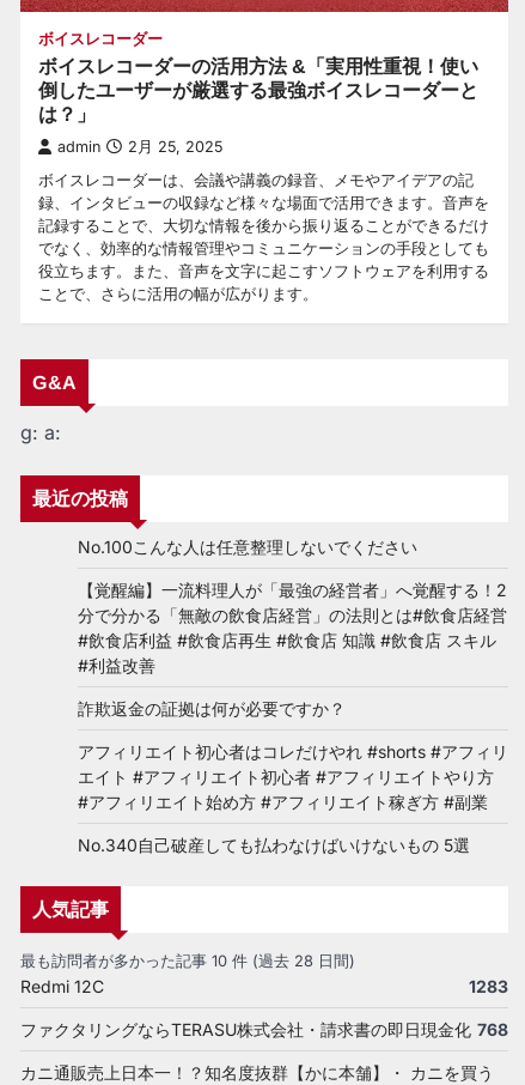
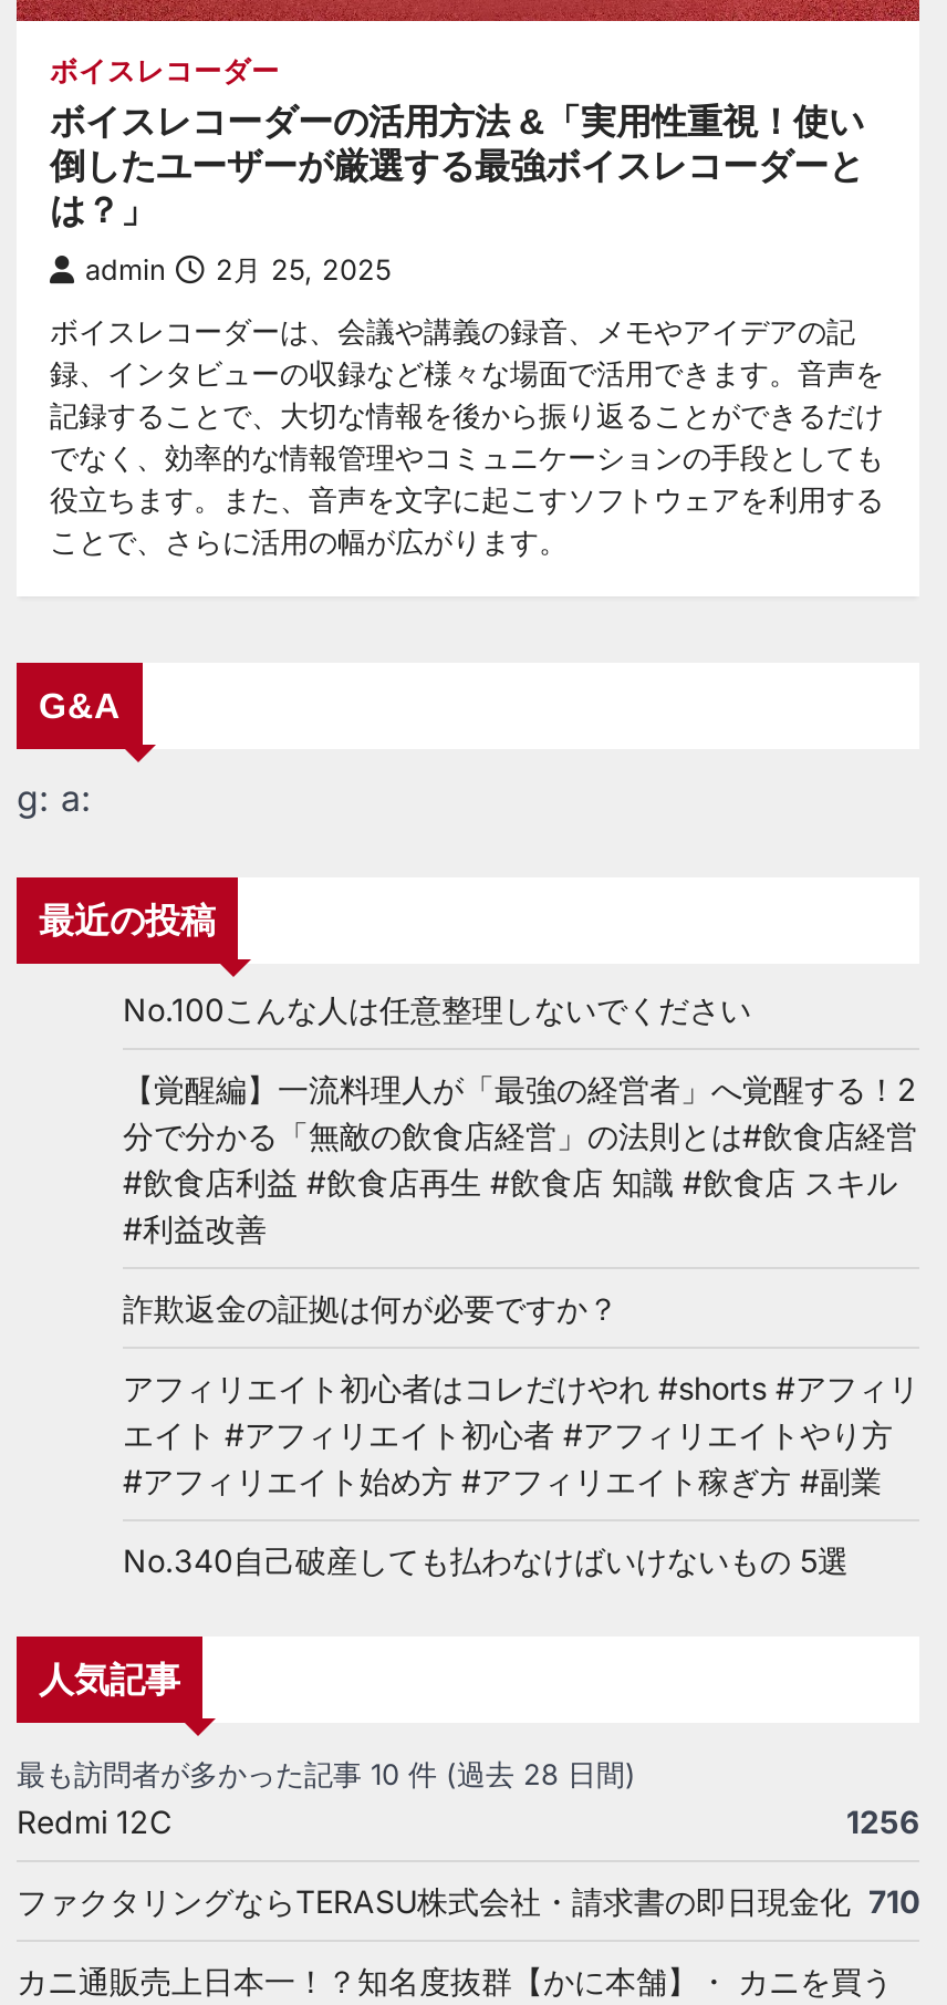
- 1283
+ 1256

- ファクタリングならTERASU株式会社・請求書の即日現金化 768
+ ファクタリングならTERASU株式会社・請求書の即日現金化 710
